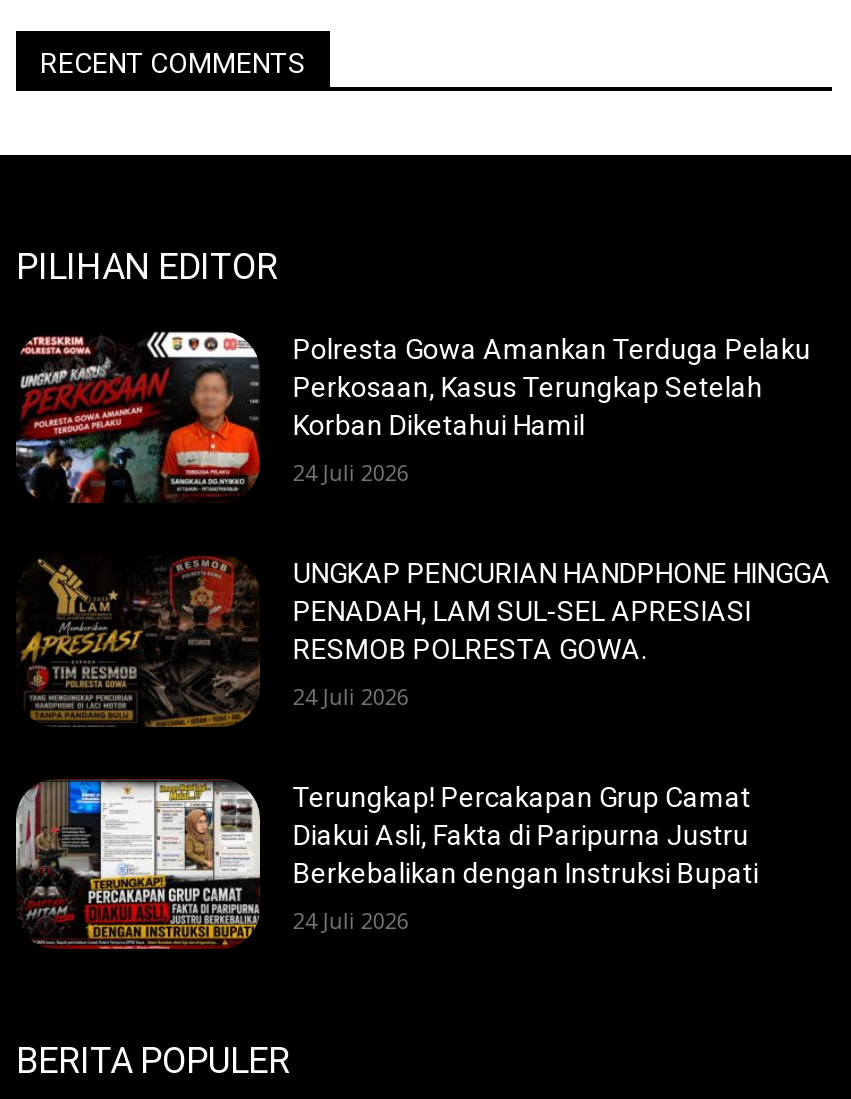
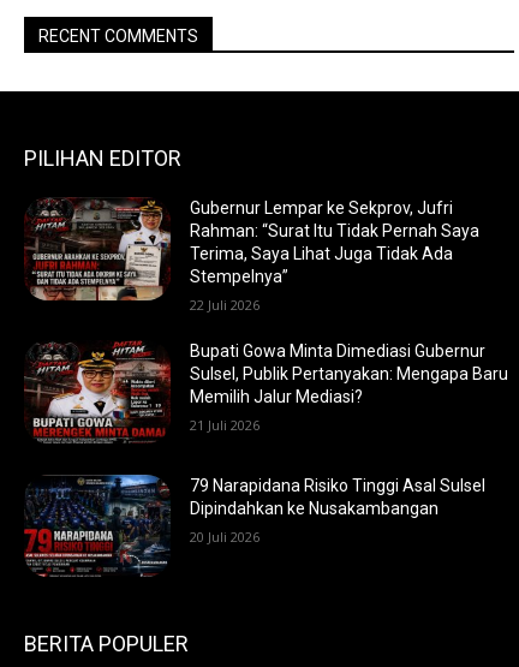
- [image]
- Polresta Gowa Amankan Terduga Pelaku
- Perkosaan, Kasus Terungkap Setelah
- Korban Diketahui Hamil
+ [image]
+ Gubernur Lempar ke Sekprov, Jufri
+ Rahman: “Surat Itu Tidak Pernah Saya
+ Terima, Saya Lihat Juga Tidak Ada
+ Stempelnya”

- 24 Juli 2026
+ 22 Juli 2026

- [image]
- UNGKAP PENCURIAN HANDPHONE HINGGA
- PENADAH, LAM SUL-SEL APRESIASI
- RESMOB POLRESTA GOWA.
+ [image]
+ Bupati Gowa Minta Dimediasi Gubernur
+ Sulsel, Publik Pertanyakan: Mengapa Baru
+ Memilih Jalur Mediasi?

- 24 Juli 2026
+ 21 Juli 2026

- [image]
- Terungkap! Percakapan Grup Camat
- Diakui Asli, Fakta di Paripurna Justru
- Berkebalikan dengan Instruksi Bupati
+ [image]
+ 79 Narapidana Risiko Tinggi Asal Sulsel
+ Dipindahkan ke Nusakambangan

- 24 Juli 2026
+ 20 Juli 2026
